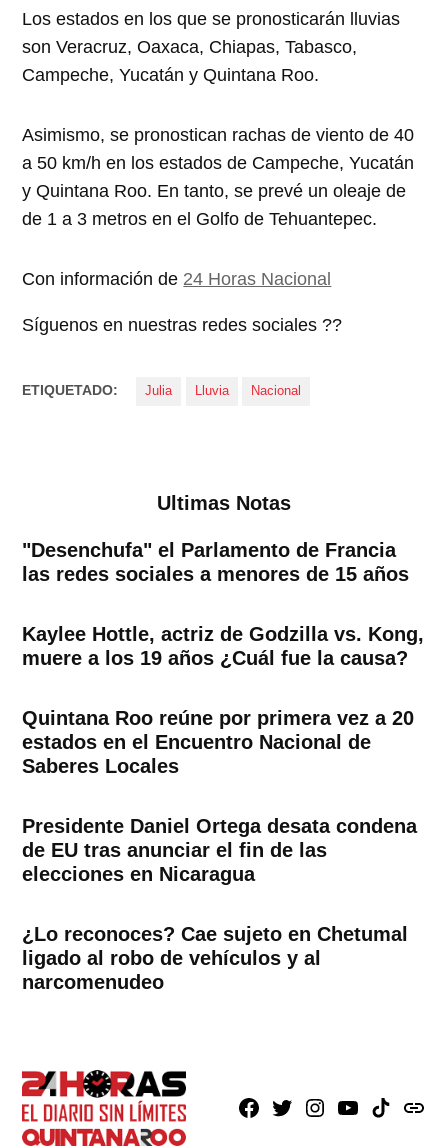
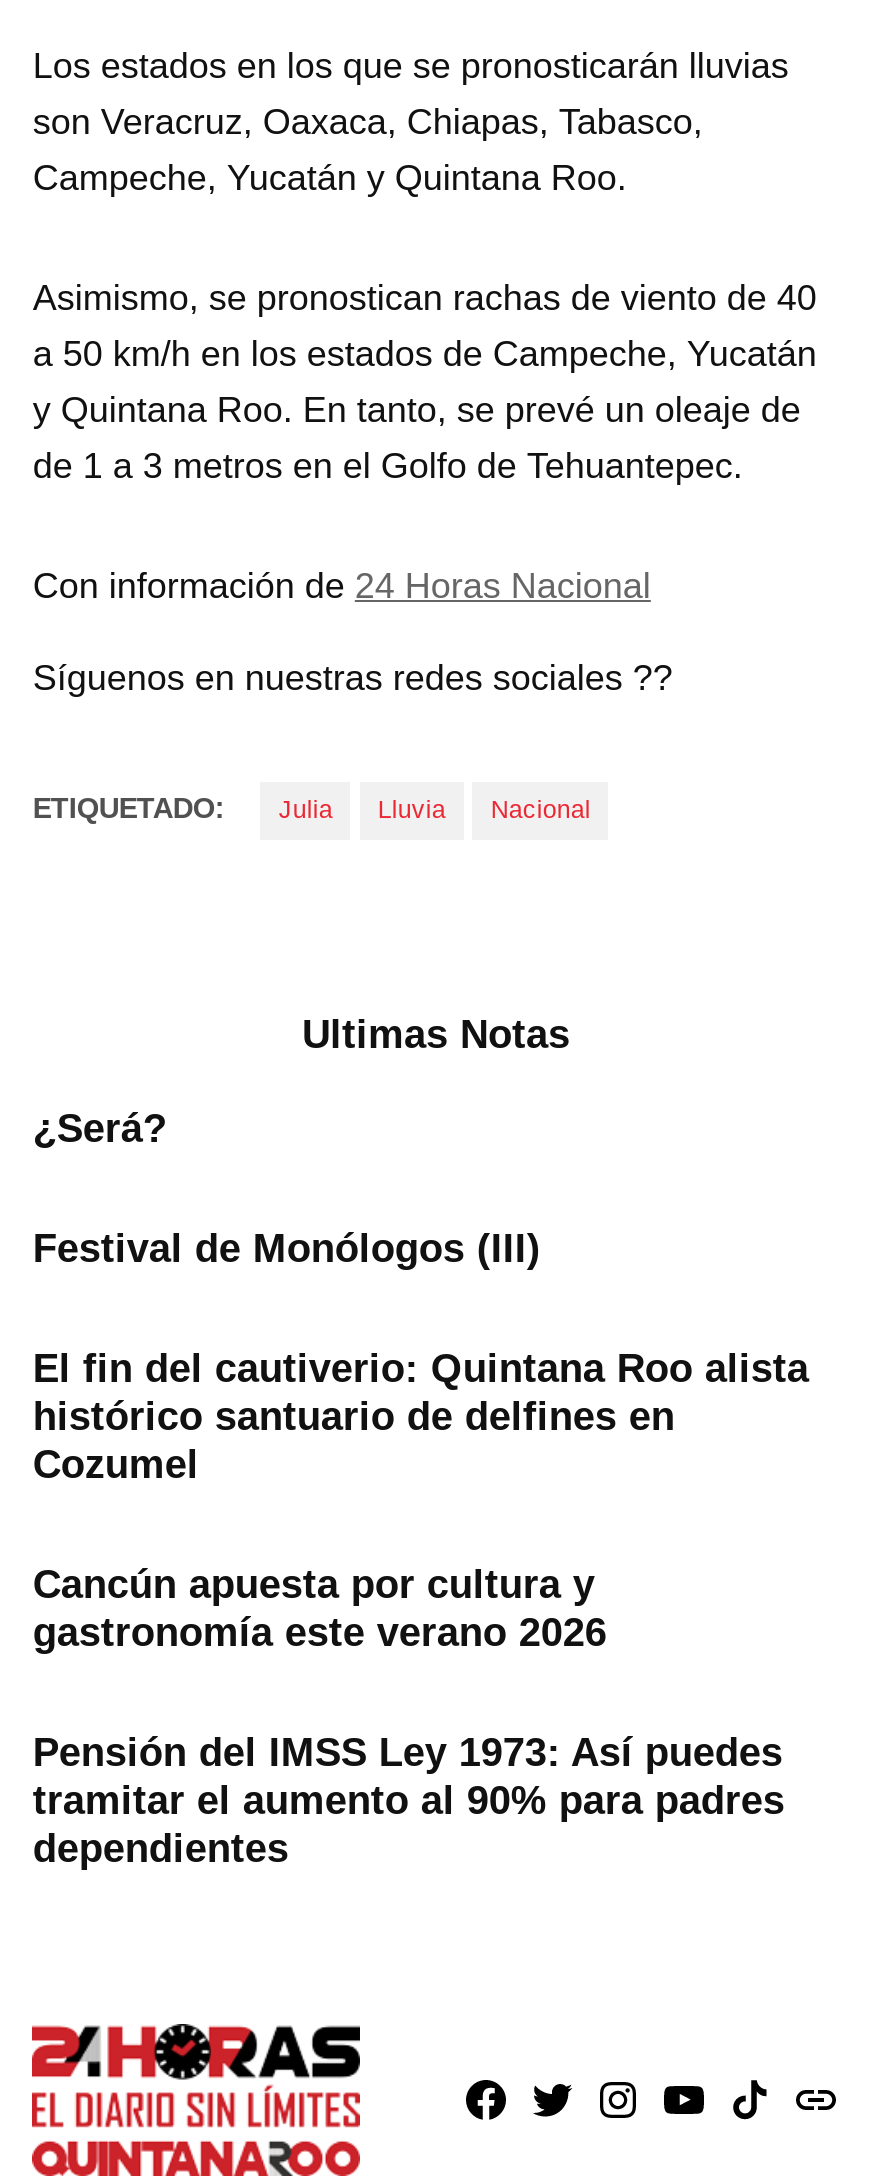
- "Desenchufa" el Parlamento de Francia
- las redes sociales a menores de 15 años
+ ¿Será?

- Kaylee Hottle, actriz de Godzilla vs. Kong,
- muere a los 19 años ¿Cuál fue la causa?
+ Festival de Monólogos (III)

- Quintana Roo reúne por primera vez a 20
- estados en el Encuentro Nacional de
- Saberes Locales
+ El fin del cautiverio: Quintana Roo alista
+ histórico santuario de delfines en
+ Cozumel

- Presidente Daniel Ortega desata condena
- de EU tras anunciar el fin de las
- elecciones en Nicaragua
+ Cancún apuesta por cultura y
+ gastronomía este verano 2026

- ¿Lo reconoces? Cae sujeto en Chetumal
- ligado al robo de vehículos y al
- narcomenudeo
+ Pensión del IMSS Ley 1973: Así puedes
+ tramitar el aumento al 90% para padres
+ dependientes
